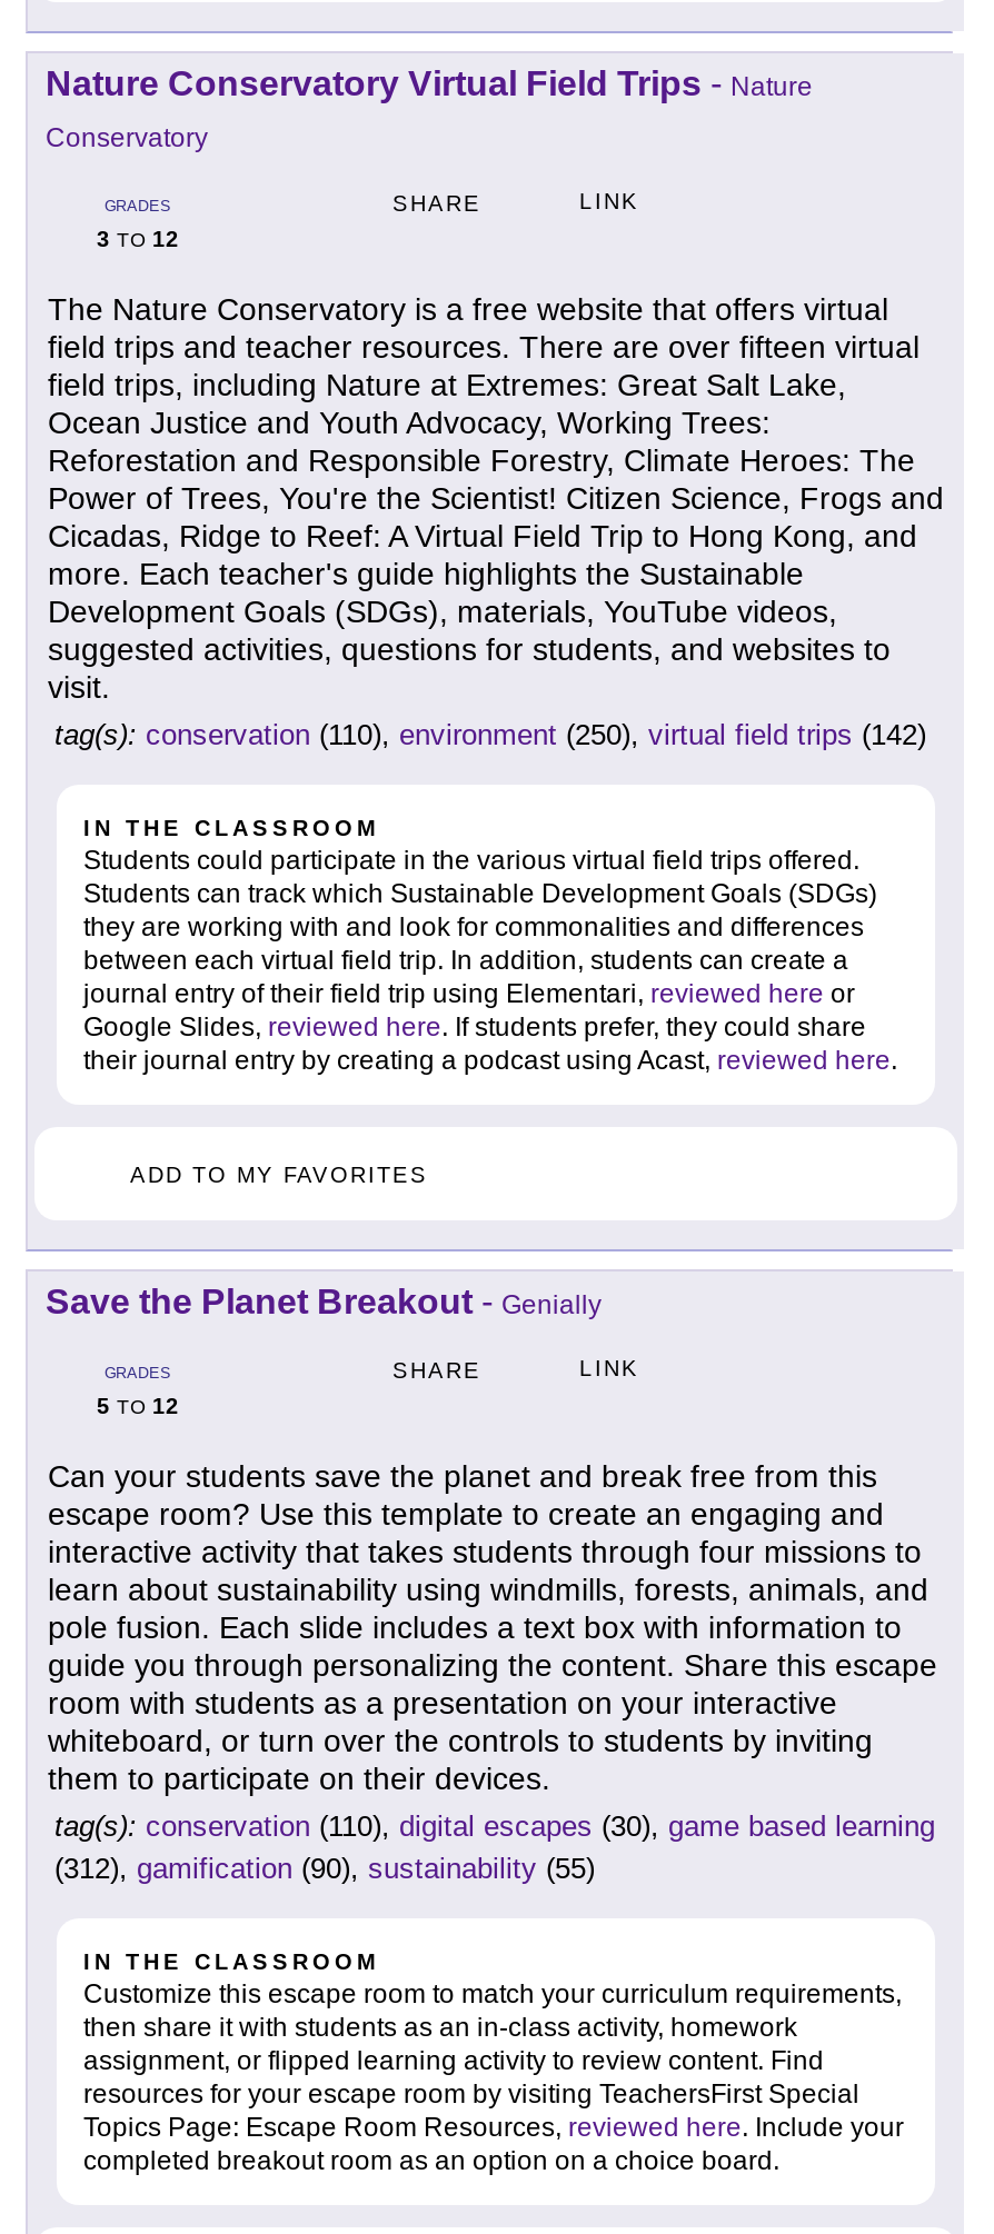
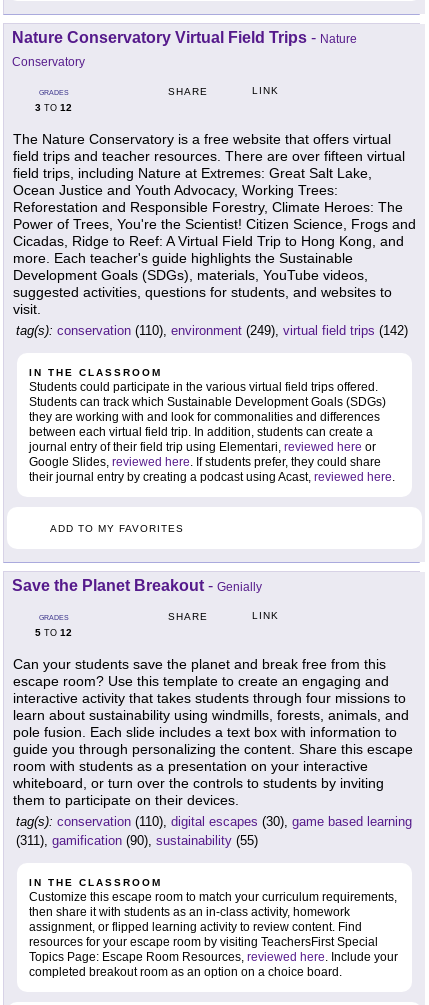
- tag(s): conservation (110), environment (250), virtual field trips (142)
+ tag(s): conservation (110), environment (249), virtual field trips (142)

- (312), gamification (90), sustainability (55)
+ (311), gamification (90), sustainability (55)
